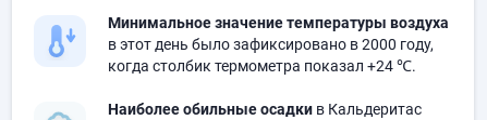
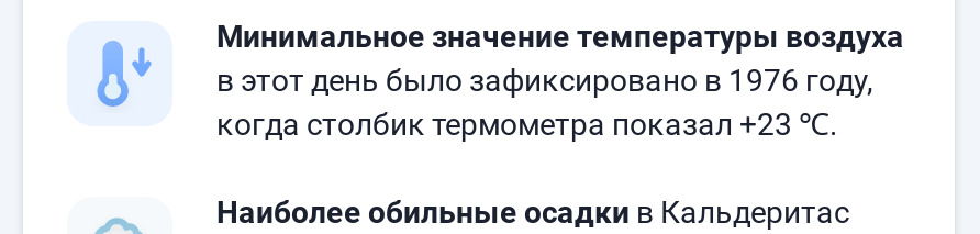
- в этот день было зафиксировано в 2000 году,
+ в этот день было зафиксировано в 1976 году,

- когда столбик термометра показал +24 ℃.
+ когда столбик термометра показал +23 ℃.
